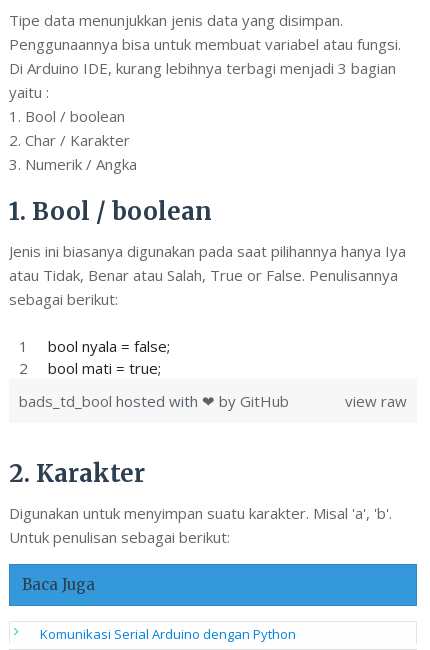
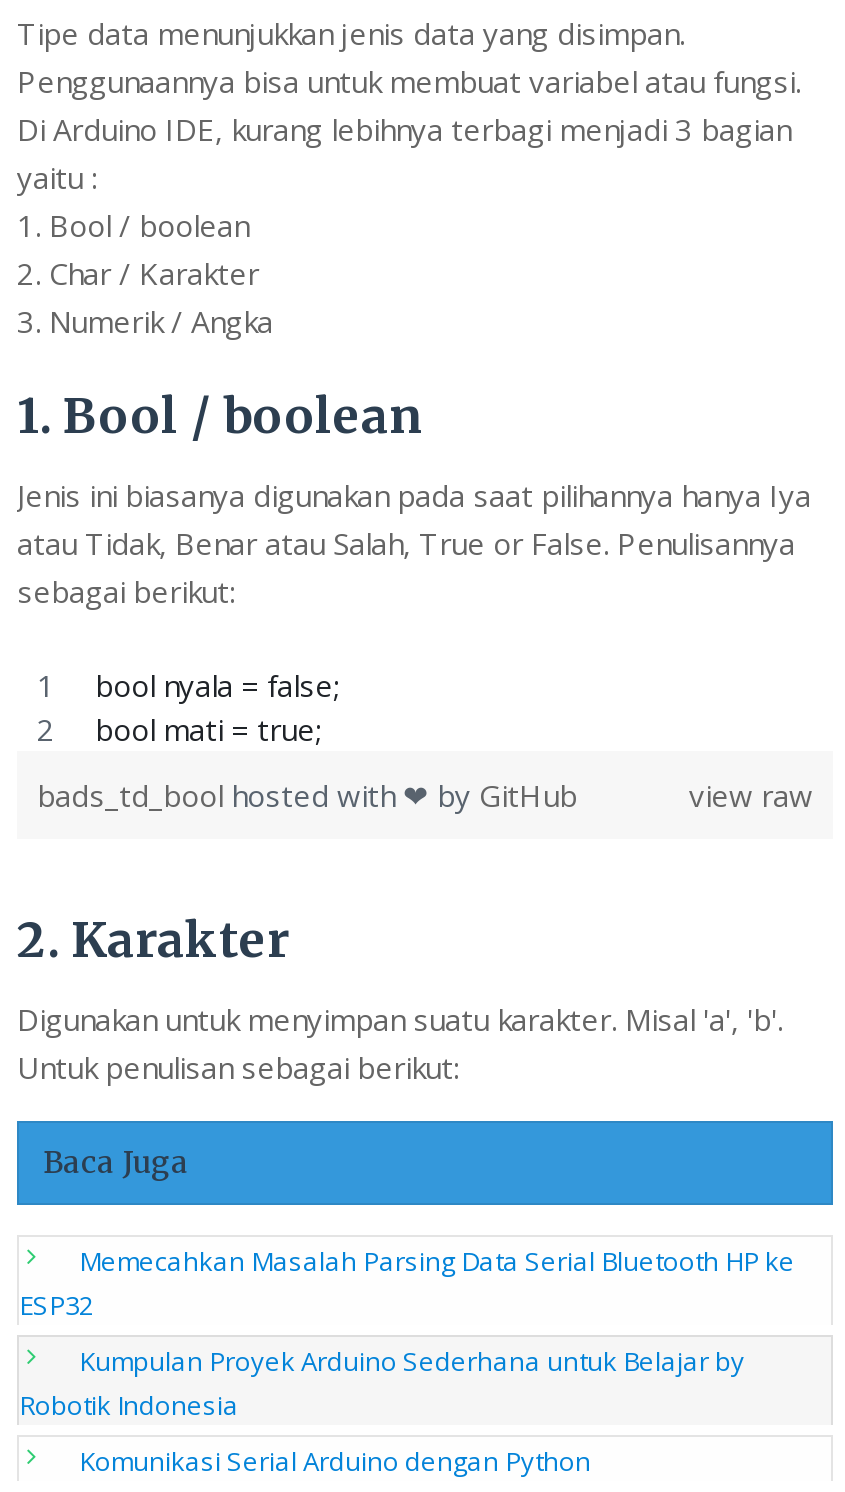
+ Memecahkan Masalah Parsing Data Serial Bluetooth HP ke
+ ESP32
+ Kumpulan Proyek Arduino Sederhana untuk Belajar by
+ Robotik Indonesia
